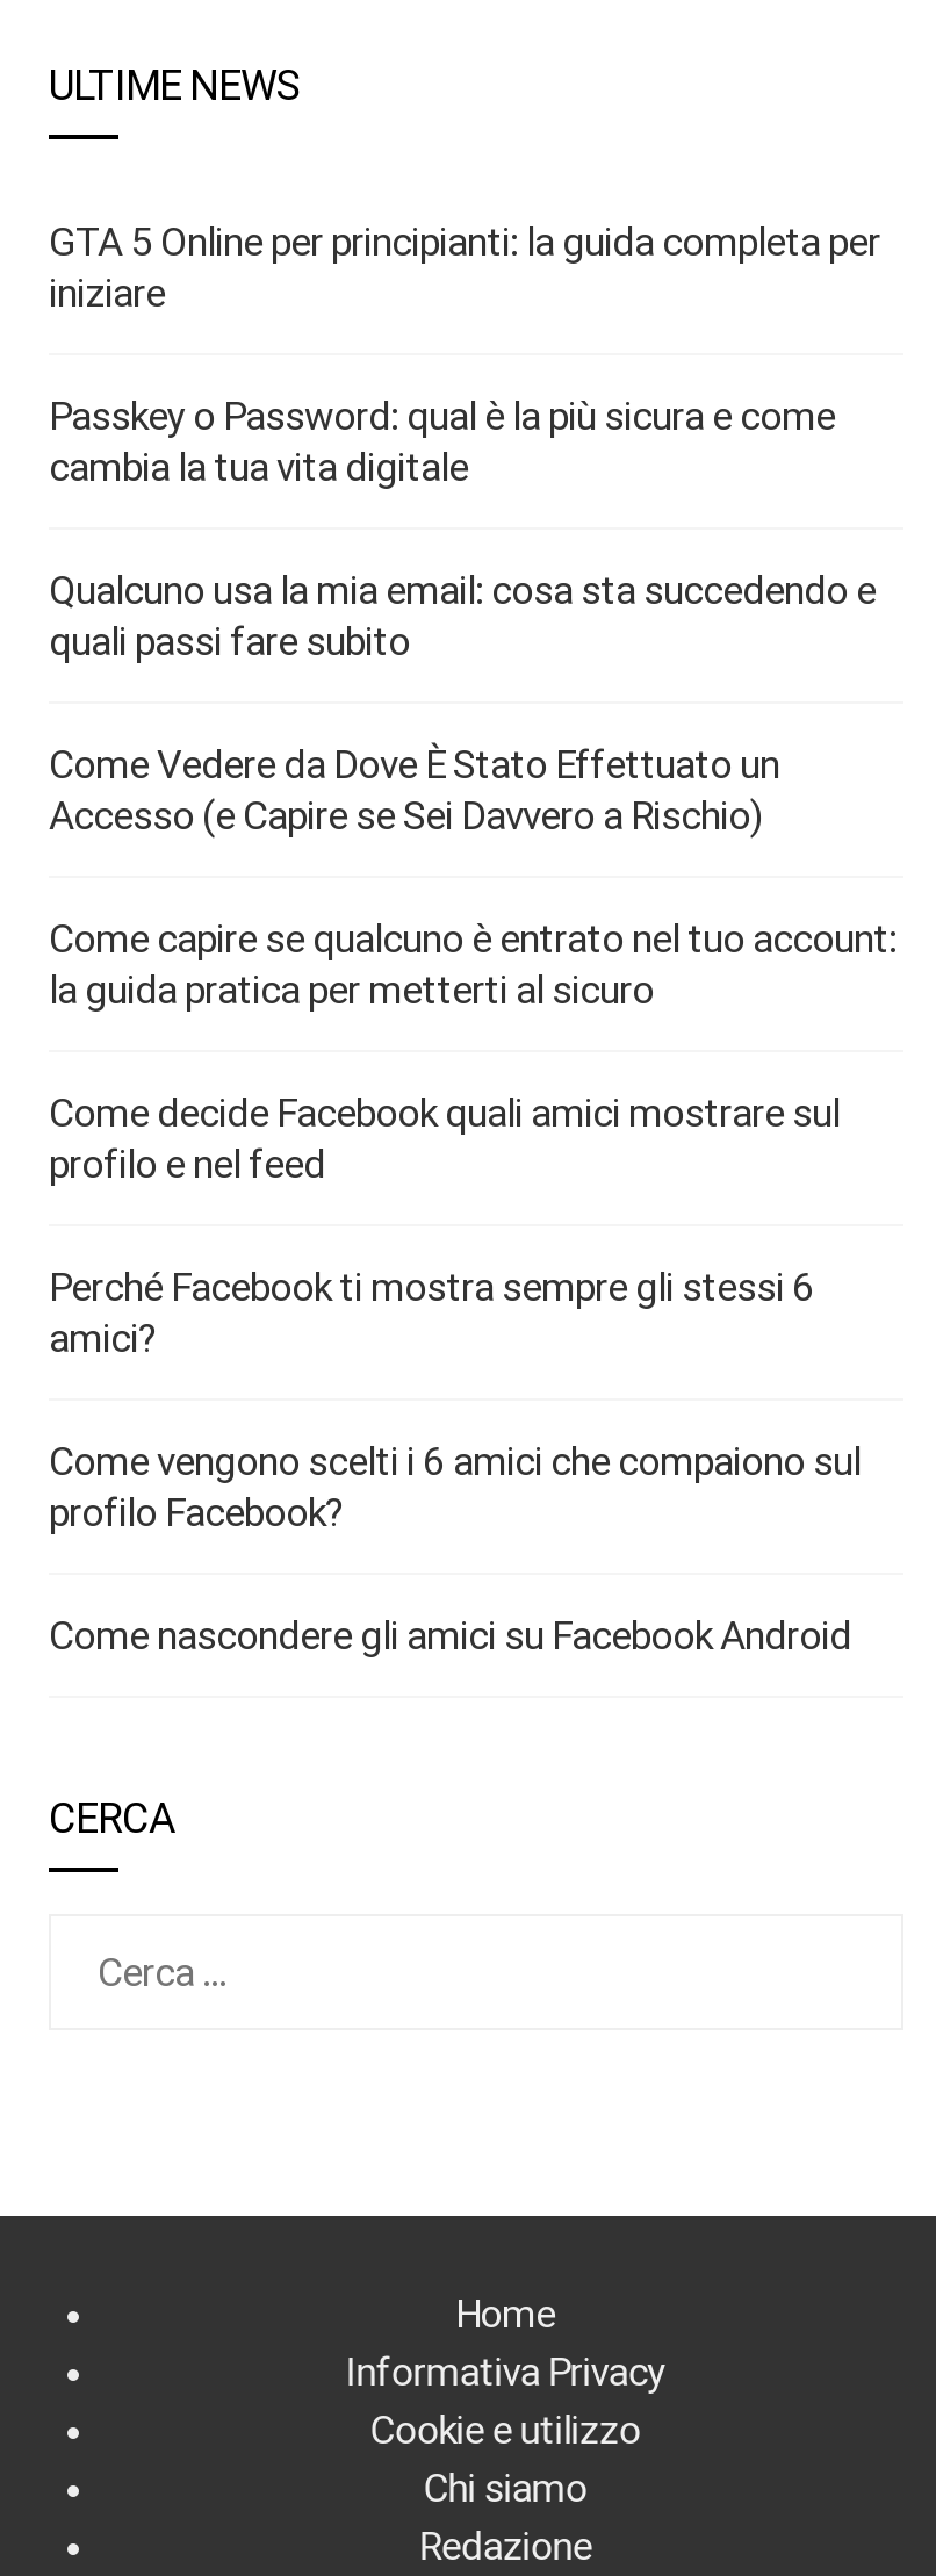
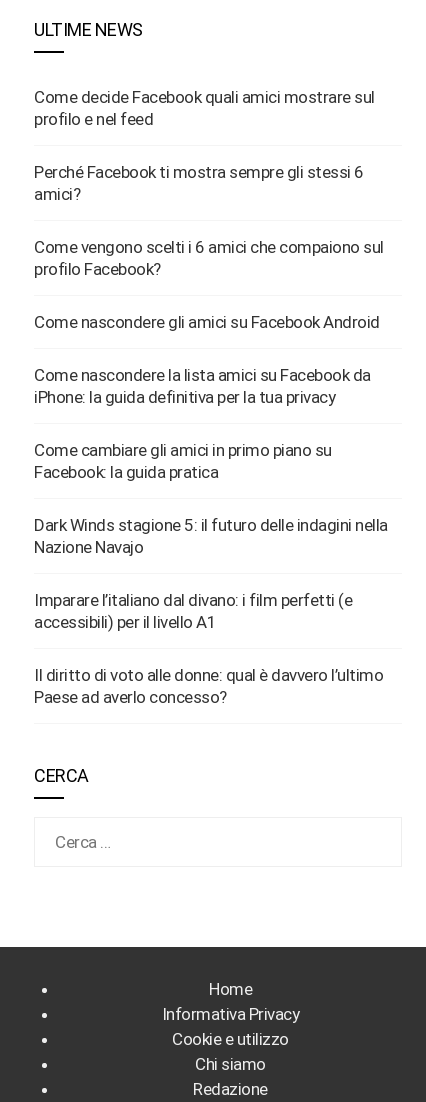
- GTA 5 Online per principianti: la guida completa per
- iniziare
- Passkey o Password: qual è la più sicura e come
- cambia la tua vita digitale
- Qualcuno usa la mia email: cosa sta succedendo e
- quali passi fare subito
- Come Vedere da Dove È Stato Effettuato un
- Accesso (e Capire se Sei Davvero a Rischio)
- Come capire se qualcuno è entrato nel tuo account:
- la guida pratica per metterti al sicuro

moved up: Come decide Facebook quali amici mostrare sul | profilo e nel feed | Perché Facebook ti mostra sempre gli stessi 6 | amici? | Come vengono scelti i 6 amici che compaiono sul | profilo Facebook? | Come nascondere gli amici su Facebook Android

+ Come nascondere la lista amici su Facebook da
+ iPhone: la guida definitiva per la tua privacy
+ Come cambiare gli amici in primo piano su
+ Facebook: la guida pratica
+ Dark Winds stagione 5: il futuro delle indagini nella
+ Nazione Navajo
+ Imparare l’italiano dal divano: i film perfetti (e
+ accessibili) per il livello A1
+ Il diritto di voto alle donne: qual è davvero l’ultimo
+ Paese ad averlo concesso?
